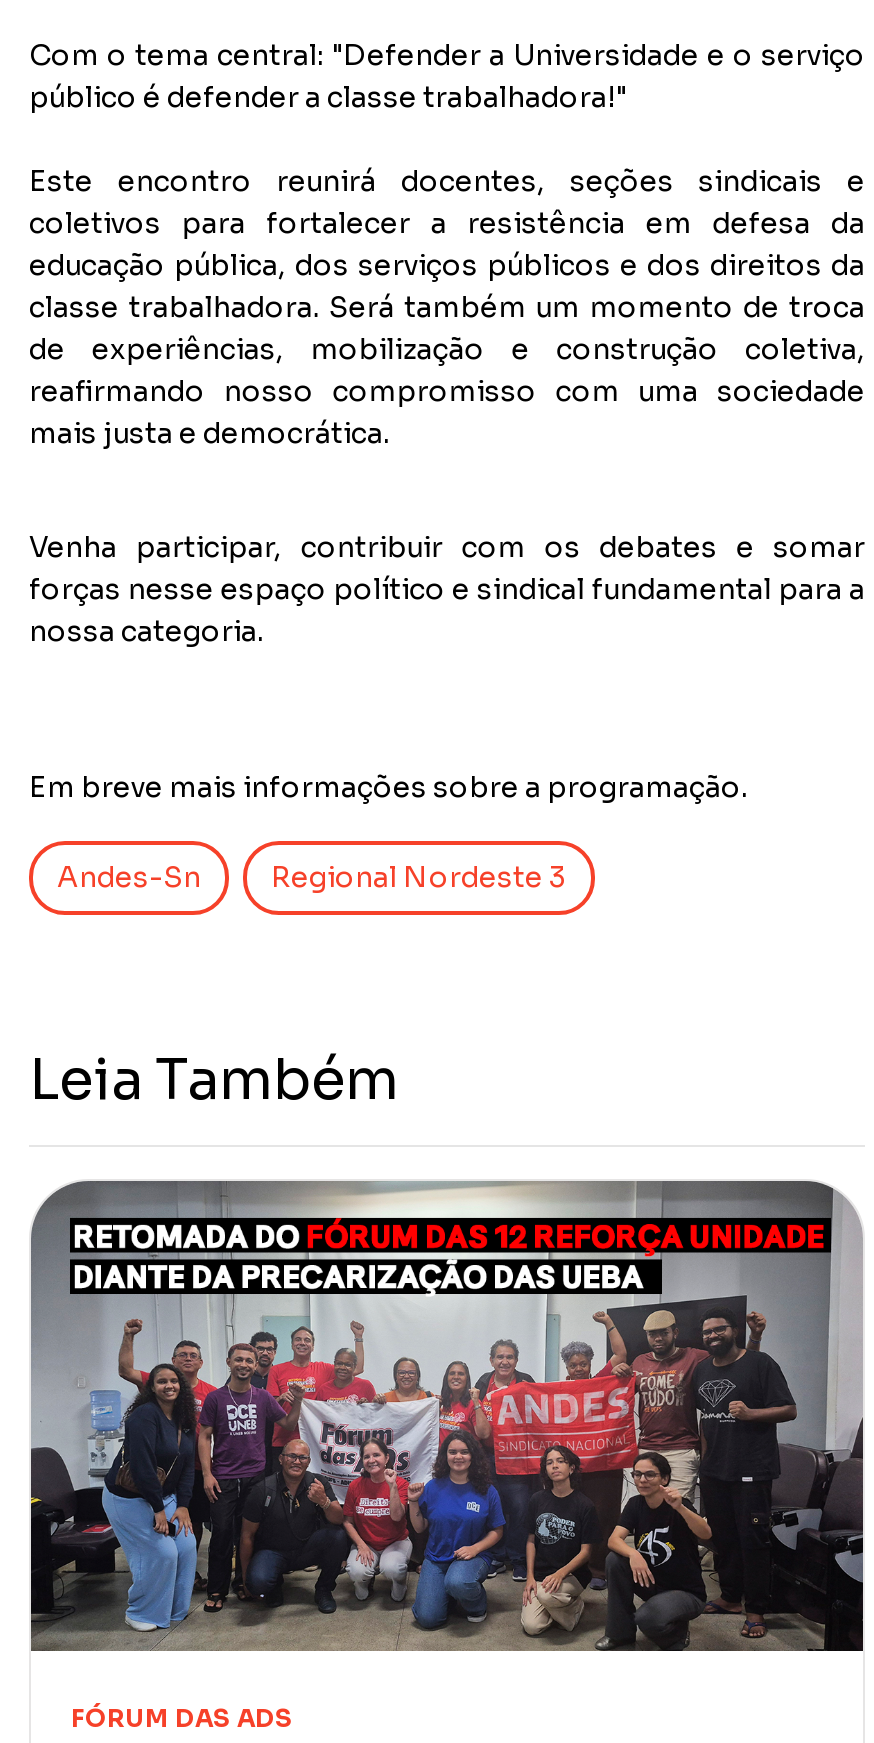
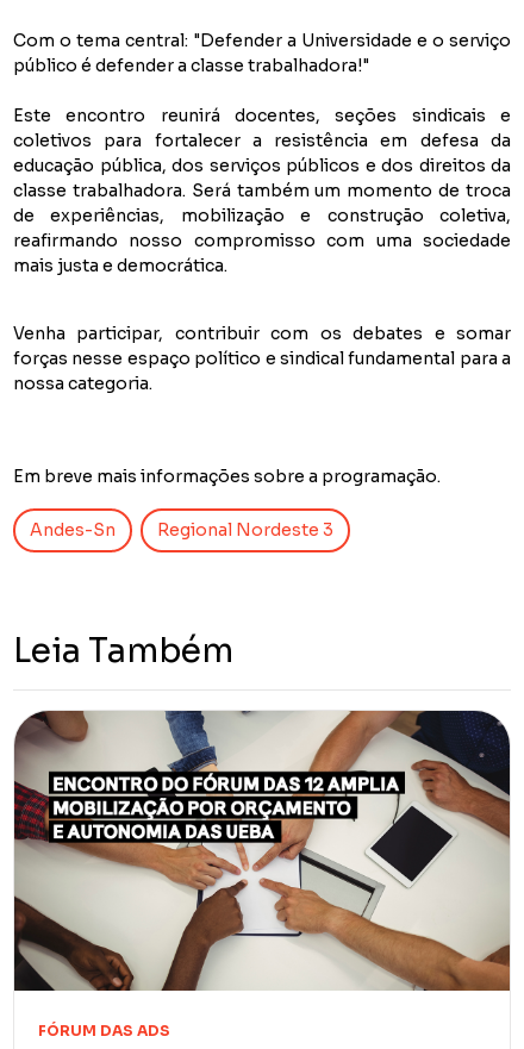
- [image]
+ [image]
